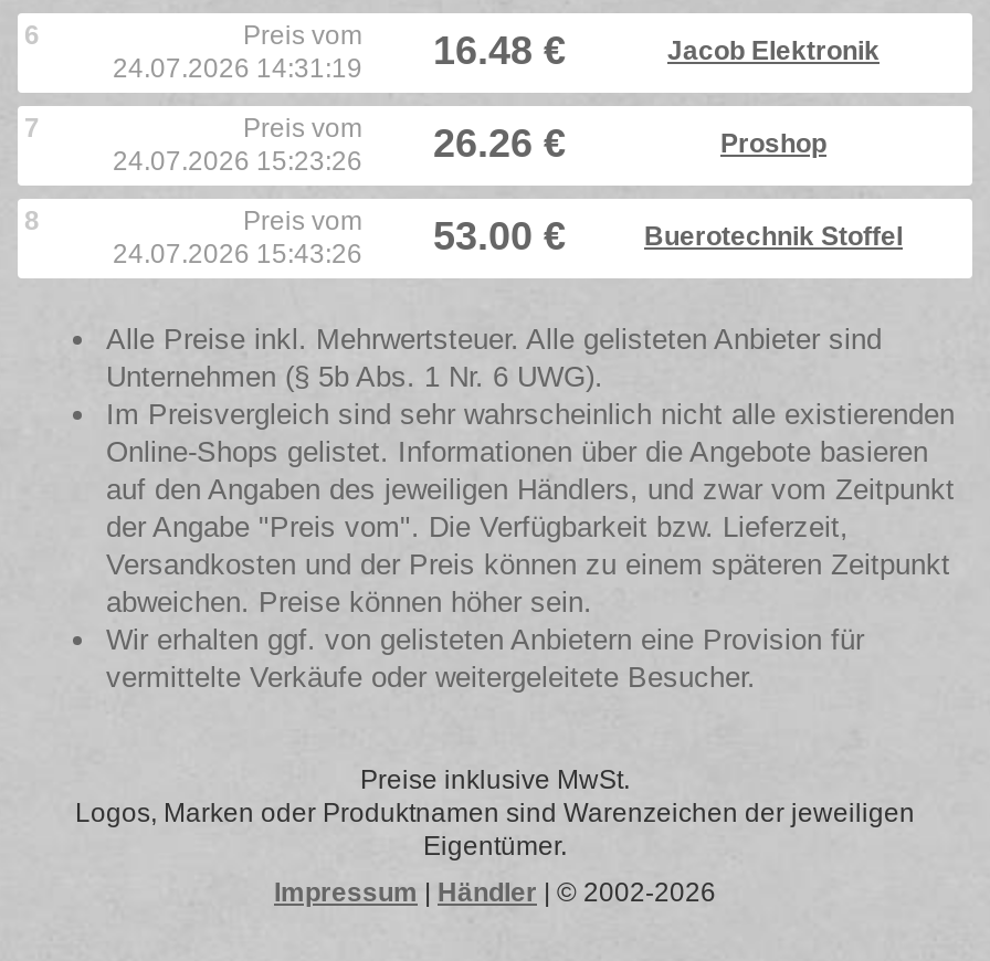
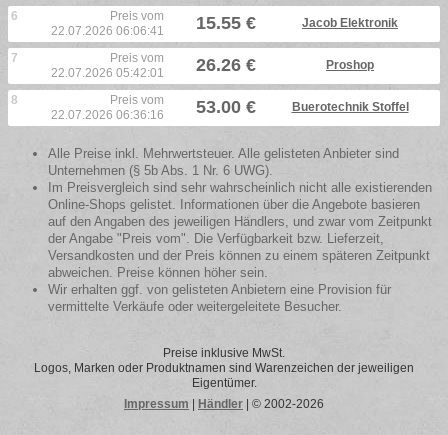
- 16.48 €
+ 15.55 €

- 24.07.2026 14:31:19
+ 22.07.2026 06:06:41

- 24.07.2026 15:23:26
+ 22.07.2026 05:42:01

- 24.07.2026 15:43:26
+ 22.07.2026 06:36:16
